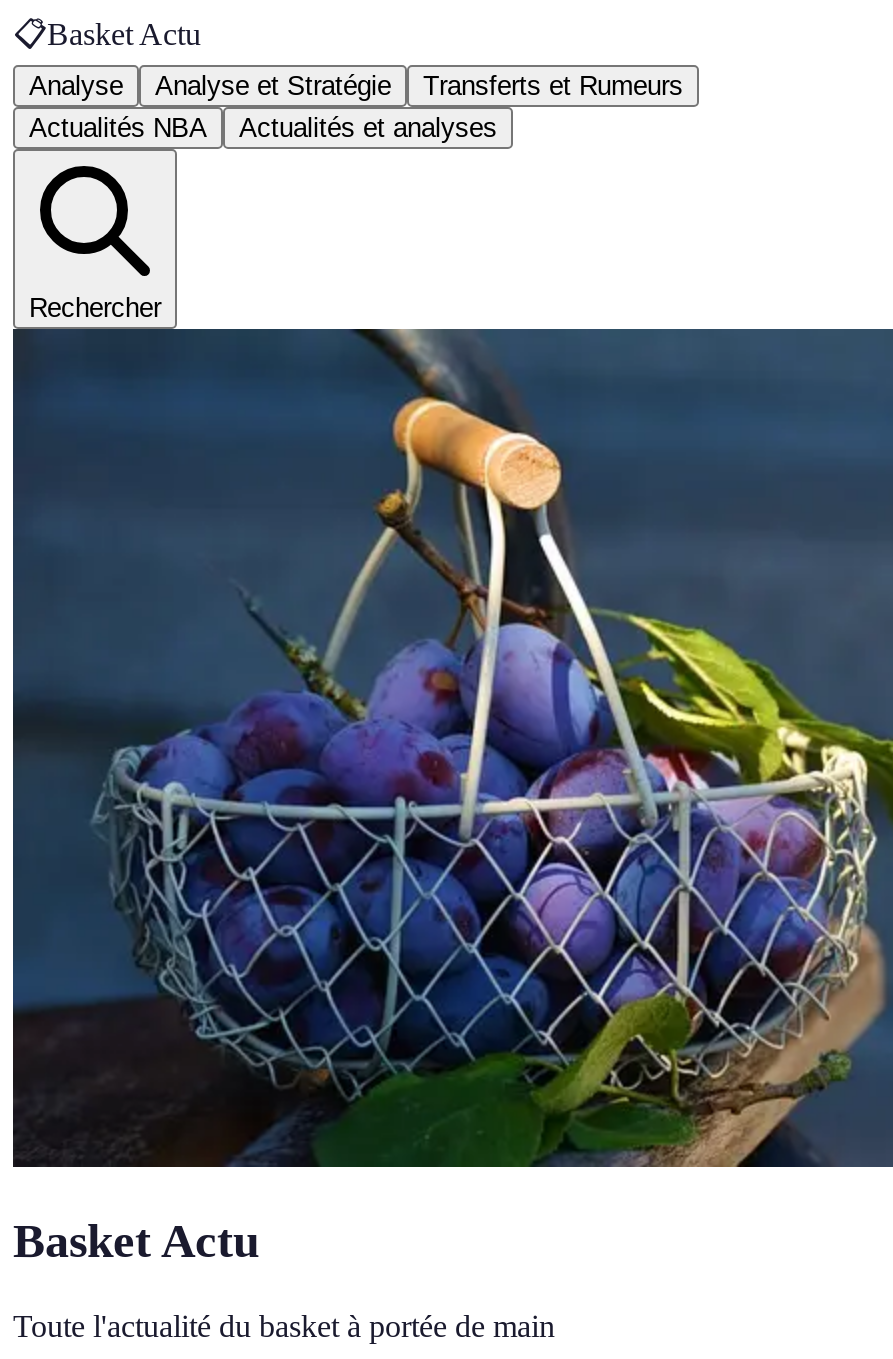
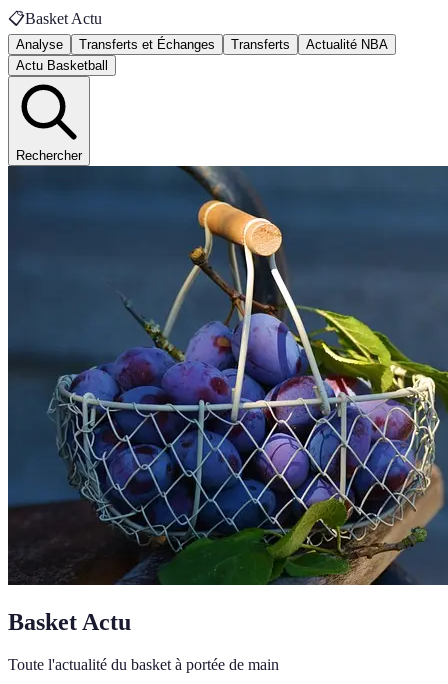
- Analyse et Stratégie
- Transferts et Rumeurs
- Actualités NBA
- Actualités et analyses
+ Transferts et Échanges
+ Transferts
+ Actualité NBA
+ Actu Basketball
